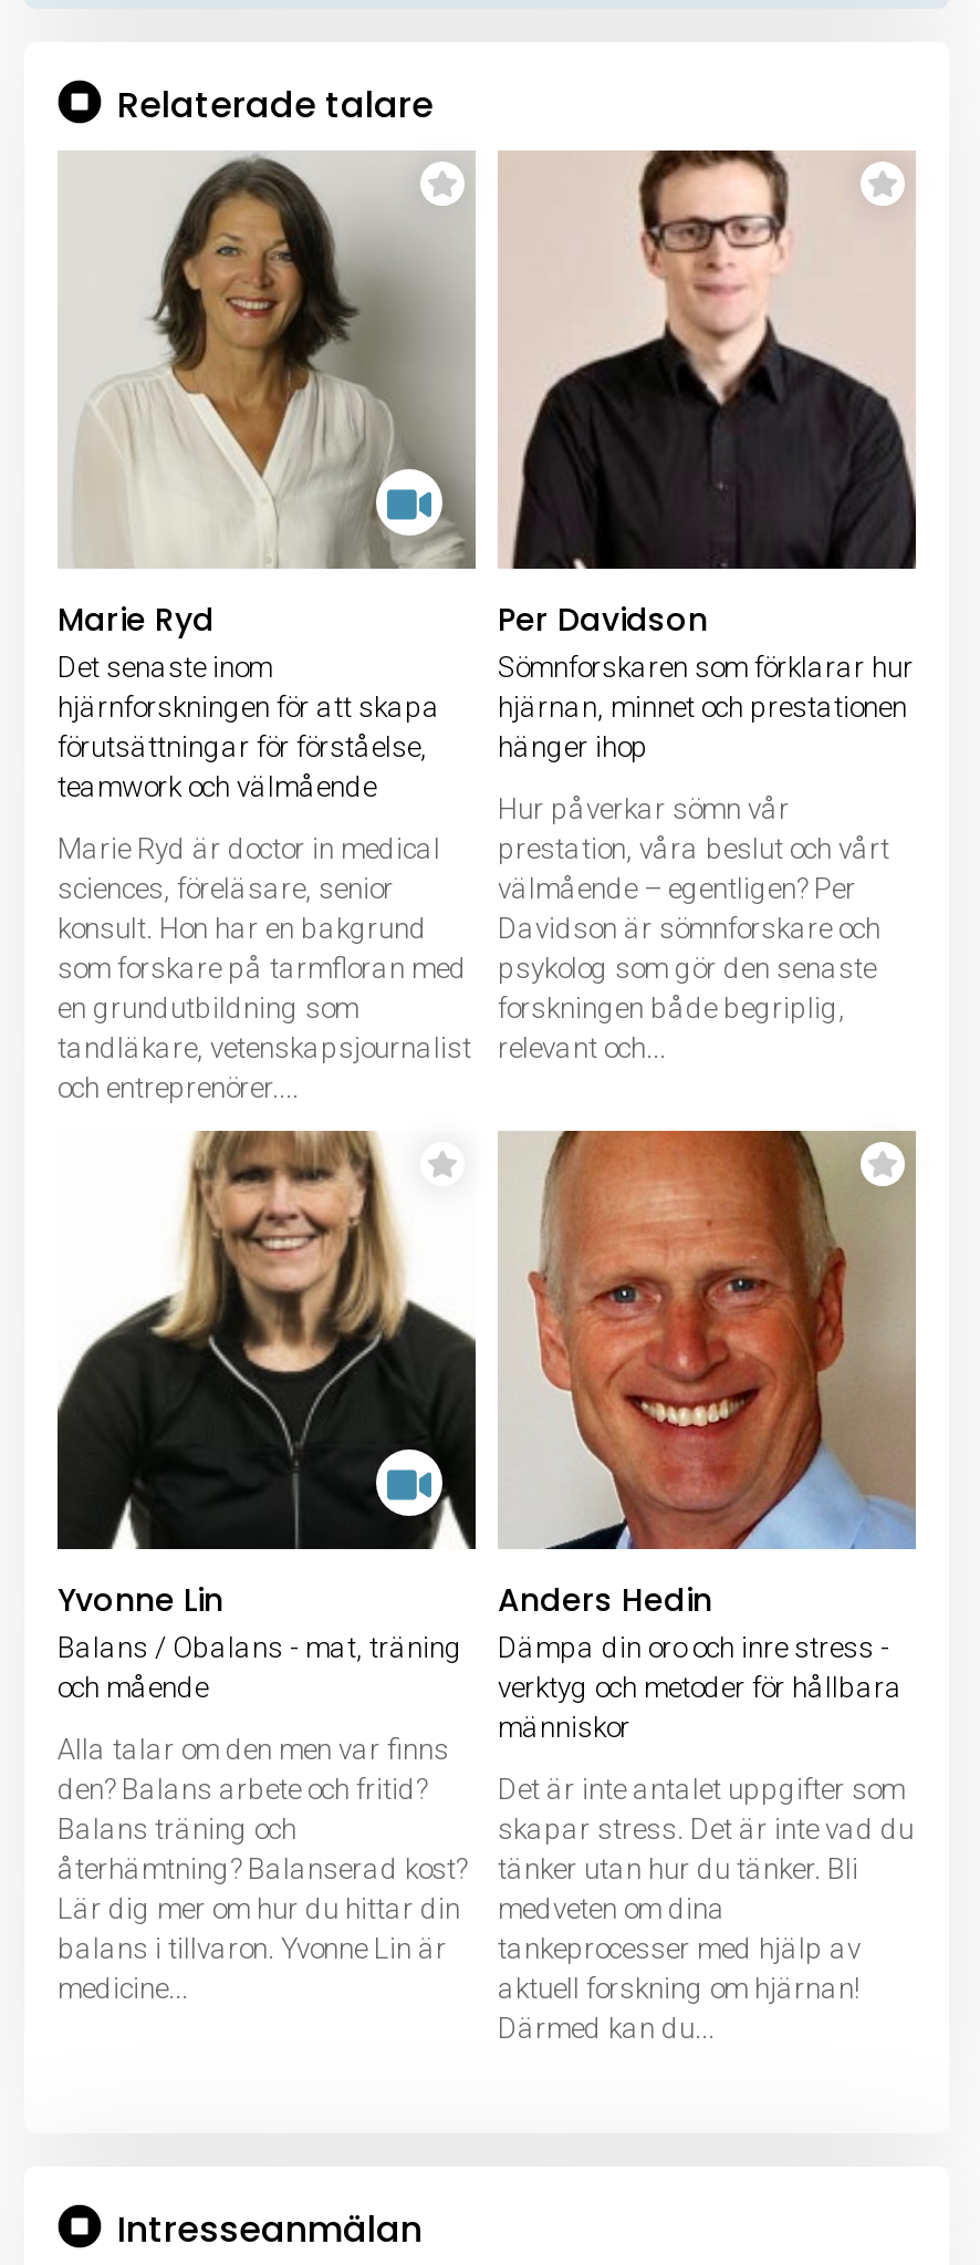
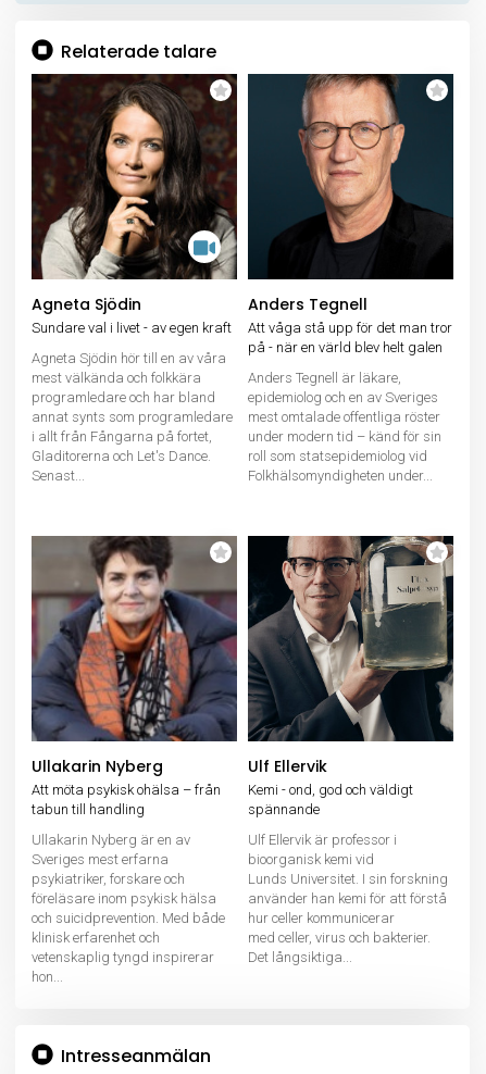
- [image]
- Marie Ryd
- Det senaste inom
- hjärnforskningen för att skapa
- förutsättningar för förståelse,
- teamwork och välmående
+ [image]
+ Agneta Sjödin
+ Sundare val i livet - av egen kraft

- [image]
- Per Davidson
- Sömnforskaren som förklarar hur
- hjärnan, minnet och prestationen
- hänger ihop
+ [image]
+ Anders Tegnell
+ Att våga stå upp för det man tror
+ på - när en värld blev helt galen

- Hur påverkar sömn vår
- prestation, våra beslut och vårt
- välmående – egentligen? Per
- Davidson är sömnforskare och
- psykolog som gör den senaste
- forskningen både begriplig,
- relevant och...
+ Anders Tegnell är läkare,
+ epidemiolog och en av Sveriges
+ mest omtalade offentliga röster
+ under modern tid – känd för sin
+ roll som statsepidemiolog vid
+ Folkhälsomyndigheten under...

- Marie Ryd är doctor in medical
- sciences, föreläsare, senior
- konsult. Hon har en bakgrund
- som forskare på tarmfloran med
- en grundutbildning som
- tandläkare, vetenskapsjournalist
- och entreprenörer....
+ Agneta Sjödin hör till en av våra
+ mest välkända och folkkära
+ programledare och har bland
+ annat synts som programledare
+ i allt från Fångarna på fortet,
+ Gladitorerna och Let's Dance.
+ Senast...

- [image]
- Yvonne Lin
- Balans / Obalans - mat, träning
- och mående
+ [image]
+ Ullakarin Nyberg
+ Att möta psykisk ohälsa – från
+ tabun till handling

- [image]
- Anders Hedin
- Dämpa din oro och inre stress -
- verktyg och metoder för hållbara
- människor
+ [image]
+ Ulf Ellervik
+ Kemi - ond, god och väldigt
+ spännande

- Alla talar om den men var finns
- den? Balans arbete och fritid?
- Balans träning och
- återhämtning? Balanserad kost?
- Lär dig mer om hur du hittar din
- balans i tillvaron. Yvonne Lin är
- medicine...
+ Ullakarin Nyberg är en av
+ Sveriges mest erfarna
+ psykiatriker, forskare och
+ föreläsare inom psykisk hälsa
+ och suicidprevention. Med både
+ klinisk erfarenhet och
+ vetenskaplig tyngd inspirerar
+ hon...

- Det är inte antalet uppgifter som
- skapar stress. Det är inte vad du
- tänker utan hur du tänker. Bli
- medveten om dina
- tankeprocesser med hjälp av
- aktuell forskning om hjärnan!
- Därmed kan du...
+ Ulf Ellervik är professor i
+ bioorganisk kemi vid
+ Lunds Universitet. I sin forskning
+ använder han kemi för att förstå
+ hur celler kommunicerar
+ med celler, virus och bakterier.
+ Det långsiktiga...
